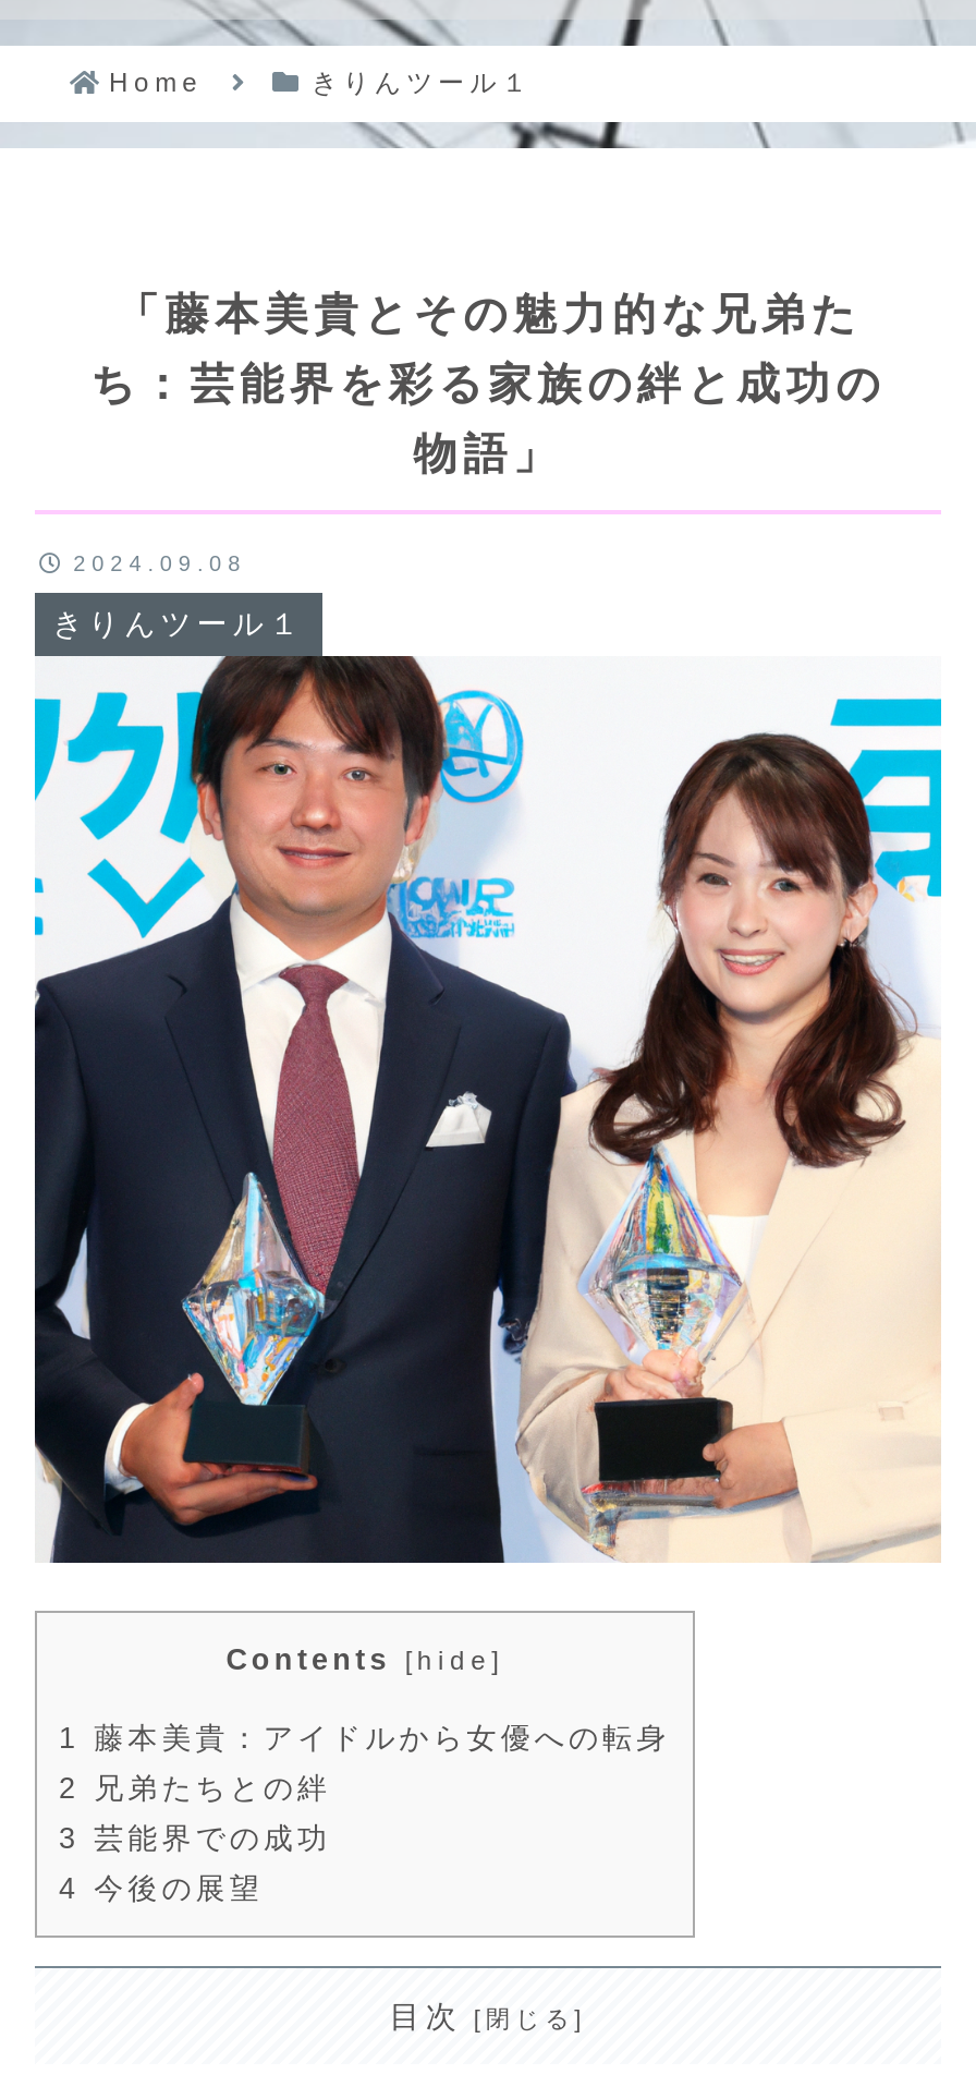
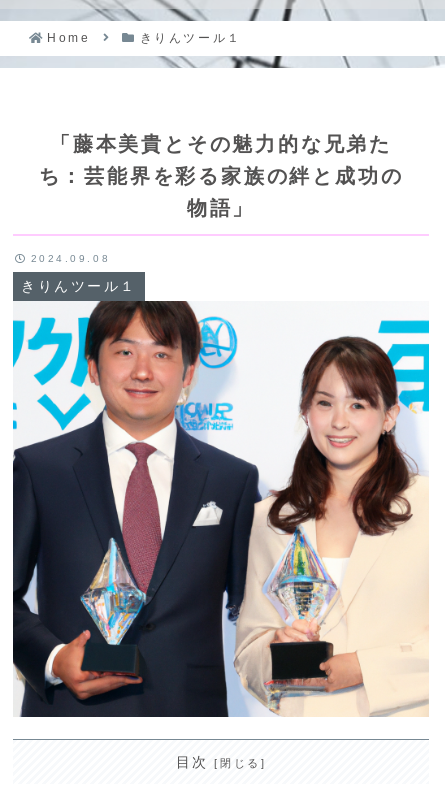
- Contents [hide]
- 1藤本美貴：アイドルから女優への転身
- 2兄弟たちとの絆
- 3芸能界での成功
- 4今後の展望
